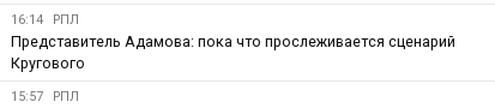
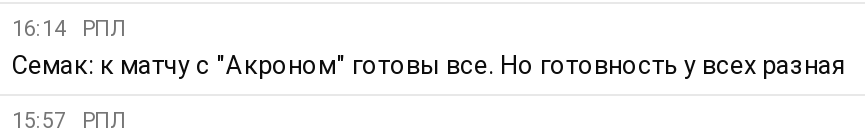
- Представитель Адамова: пока что прослеживается сценарий
- Кругового
+ Семак: к матчу с "Акроном" готовы все. Но готовность у всех разная
